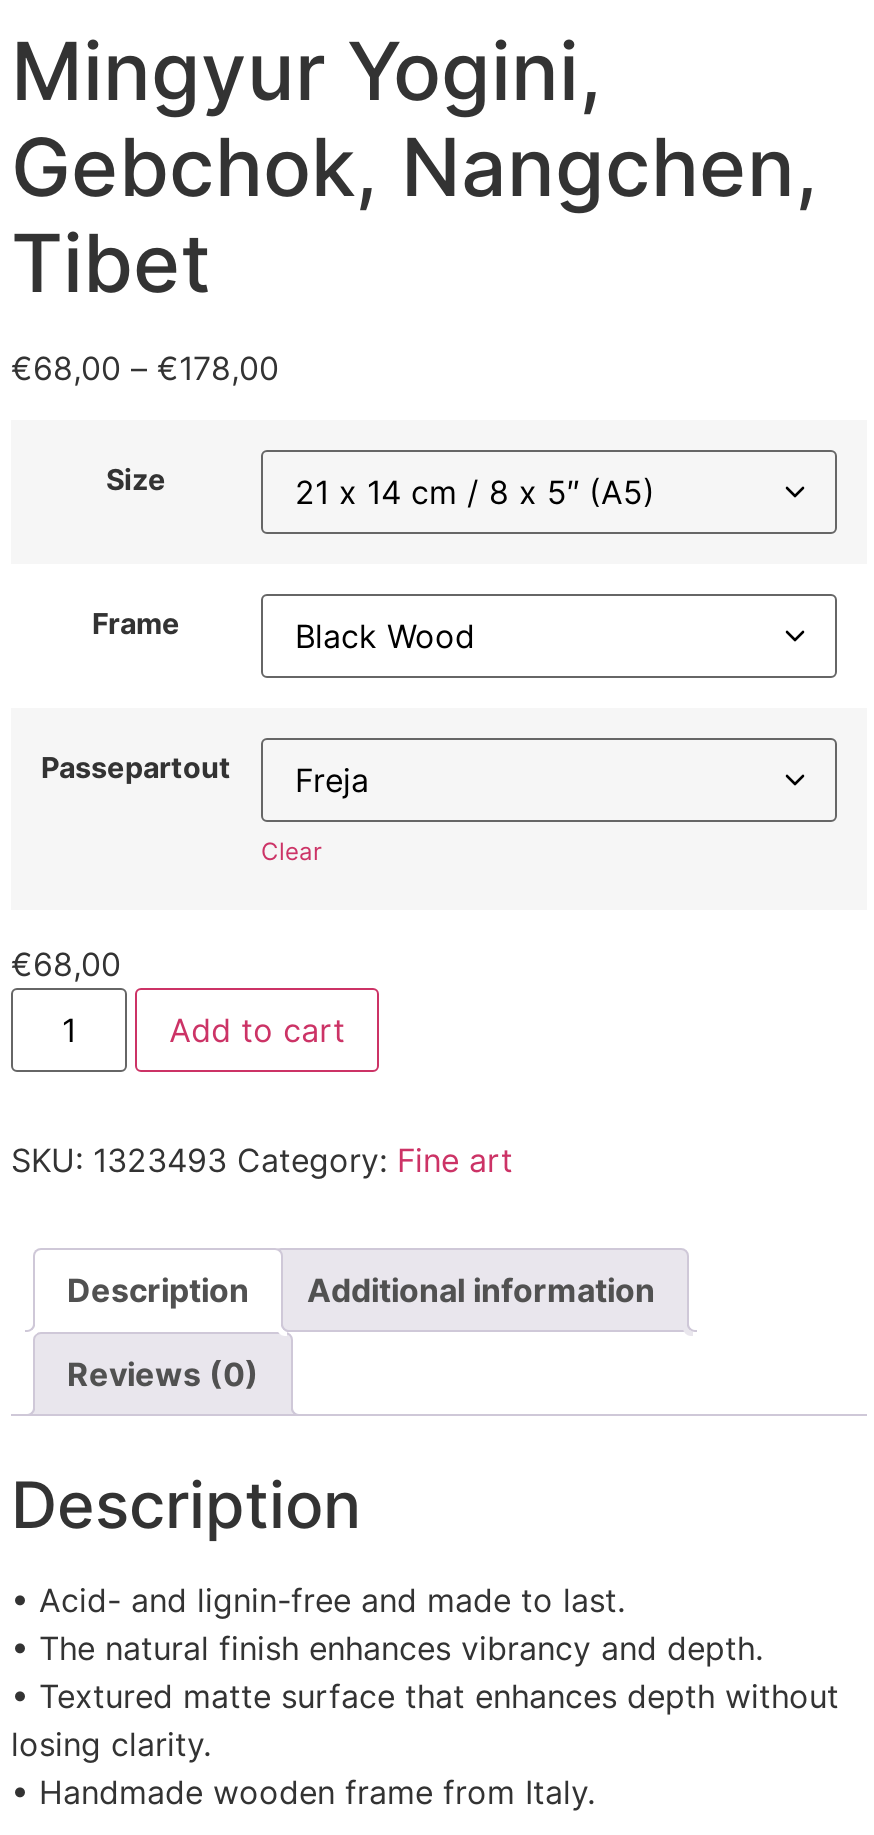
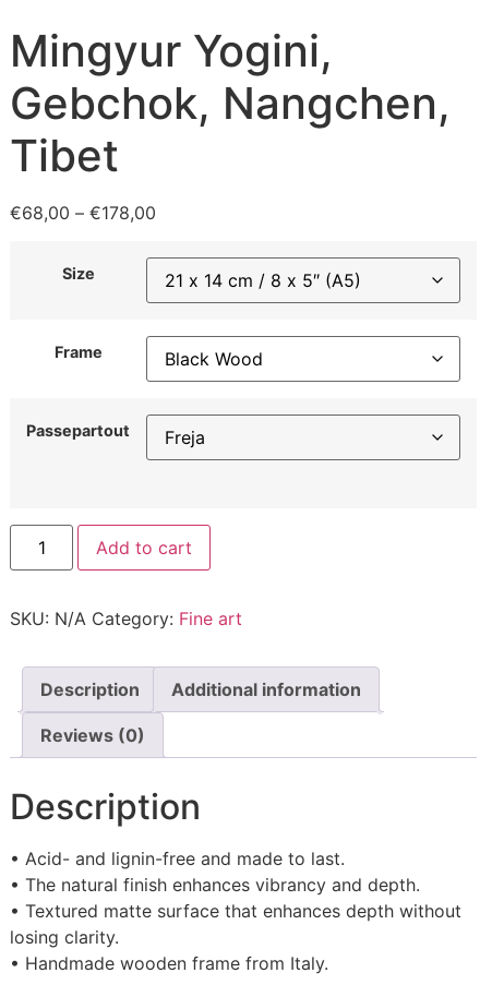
- Clear
- €68,00

- SKU: 1323493 Category: Fine art
+ SKU: N/A Category: Fine art

moved up: [image]
